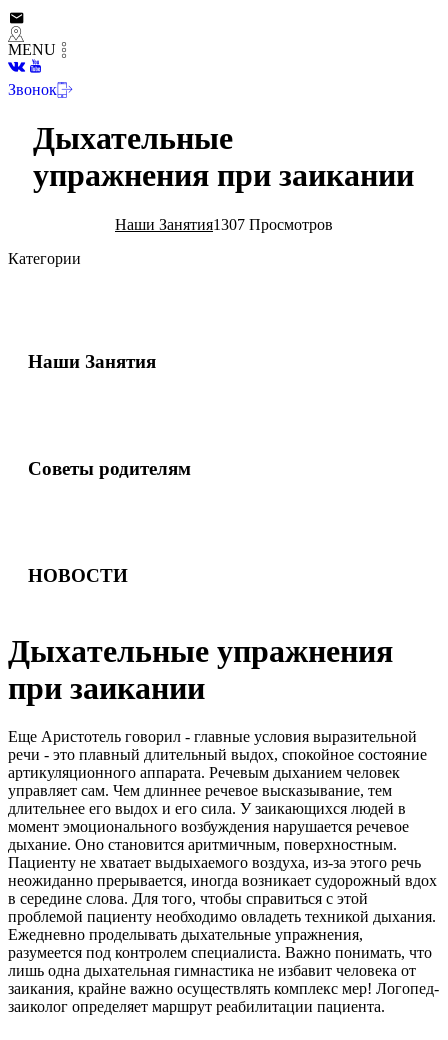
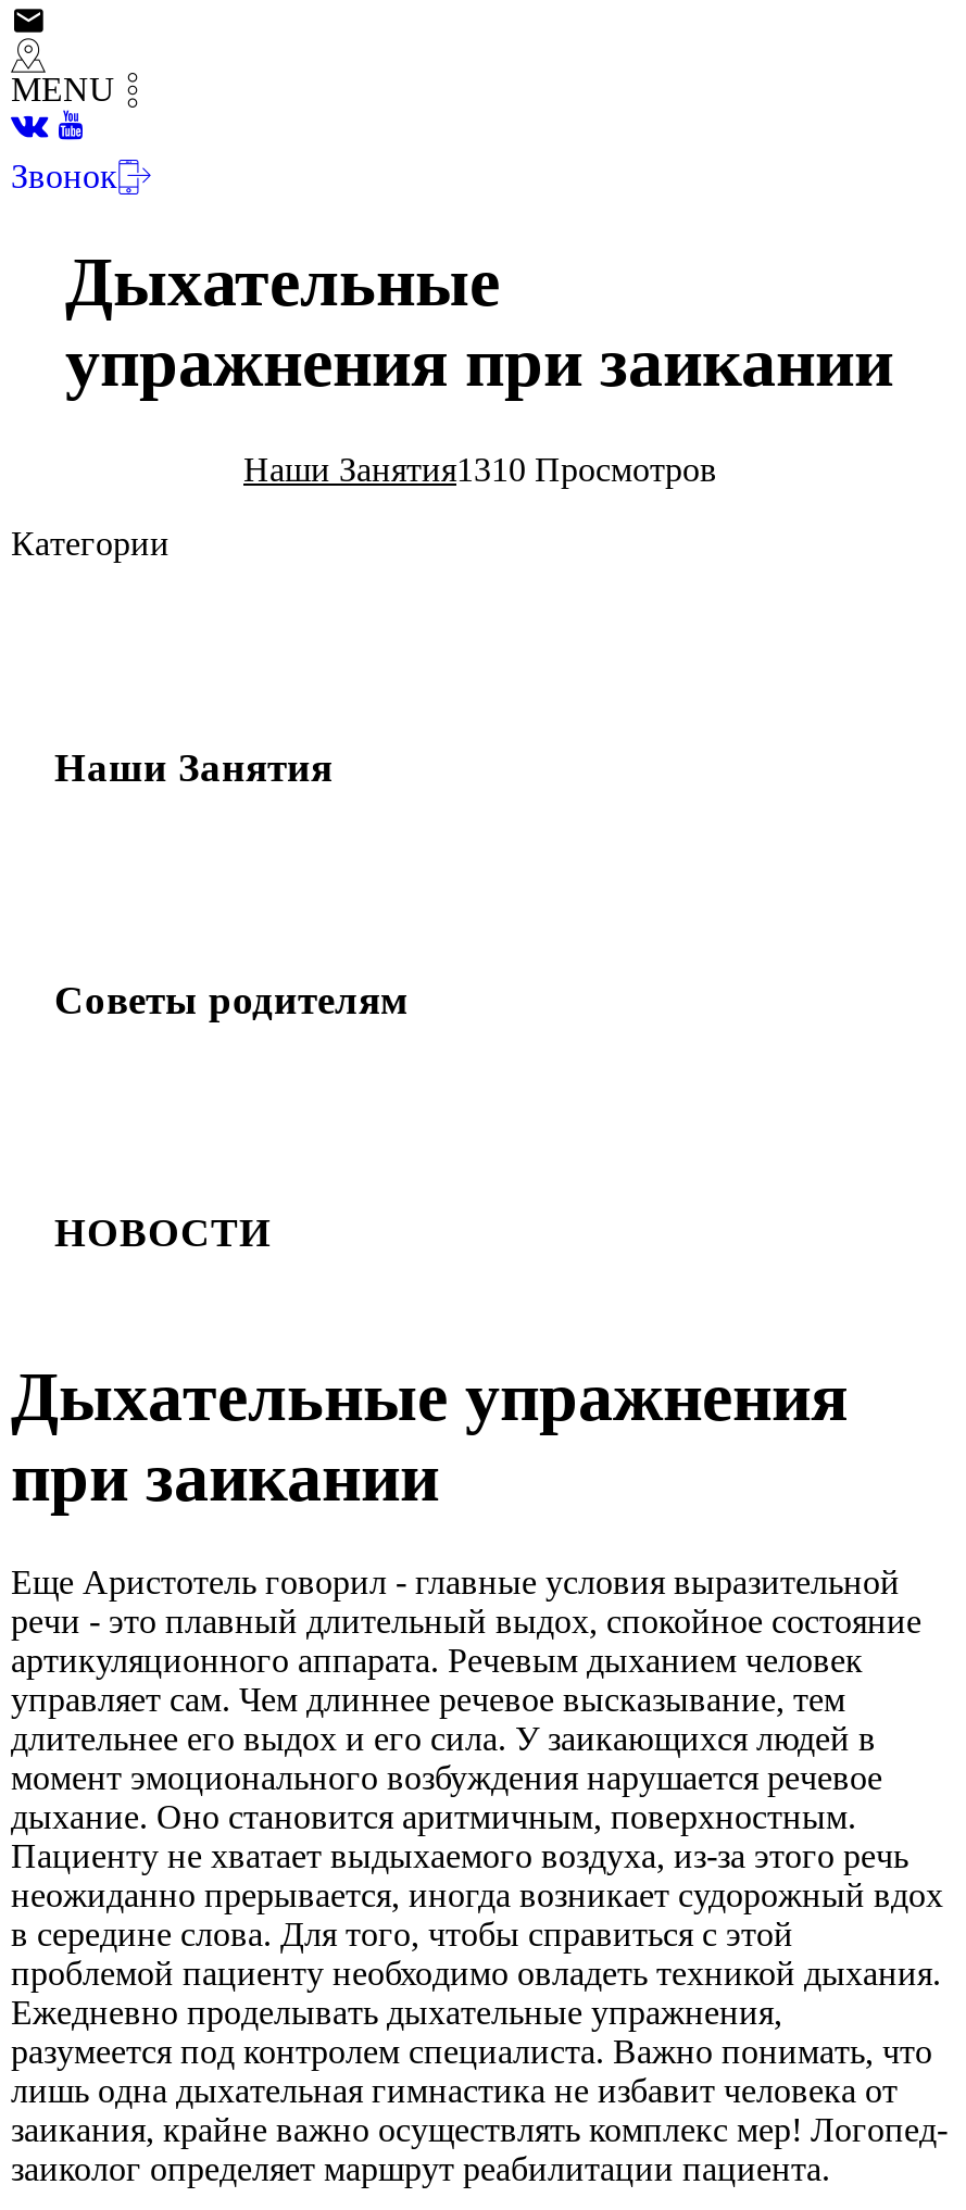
- Наши Занятия1307 Просмотров
+ Наши Занятия1310 Просмотров
